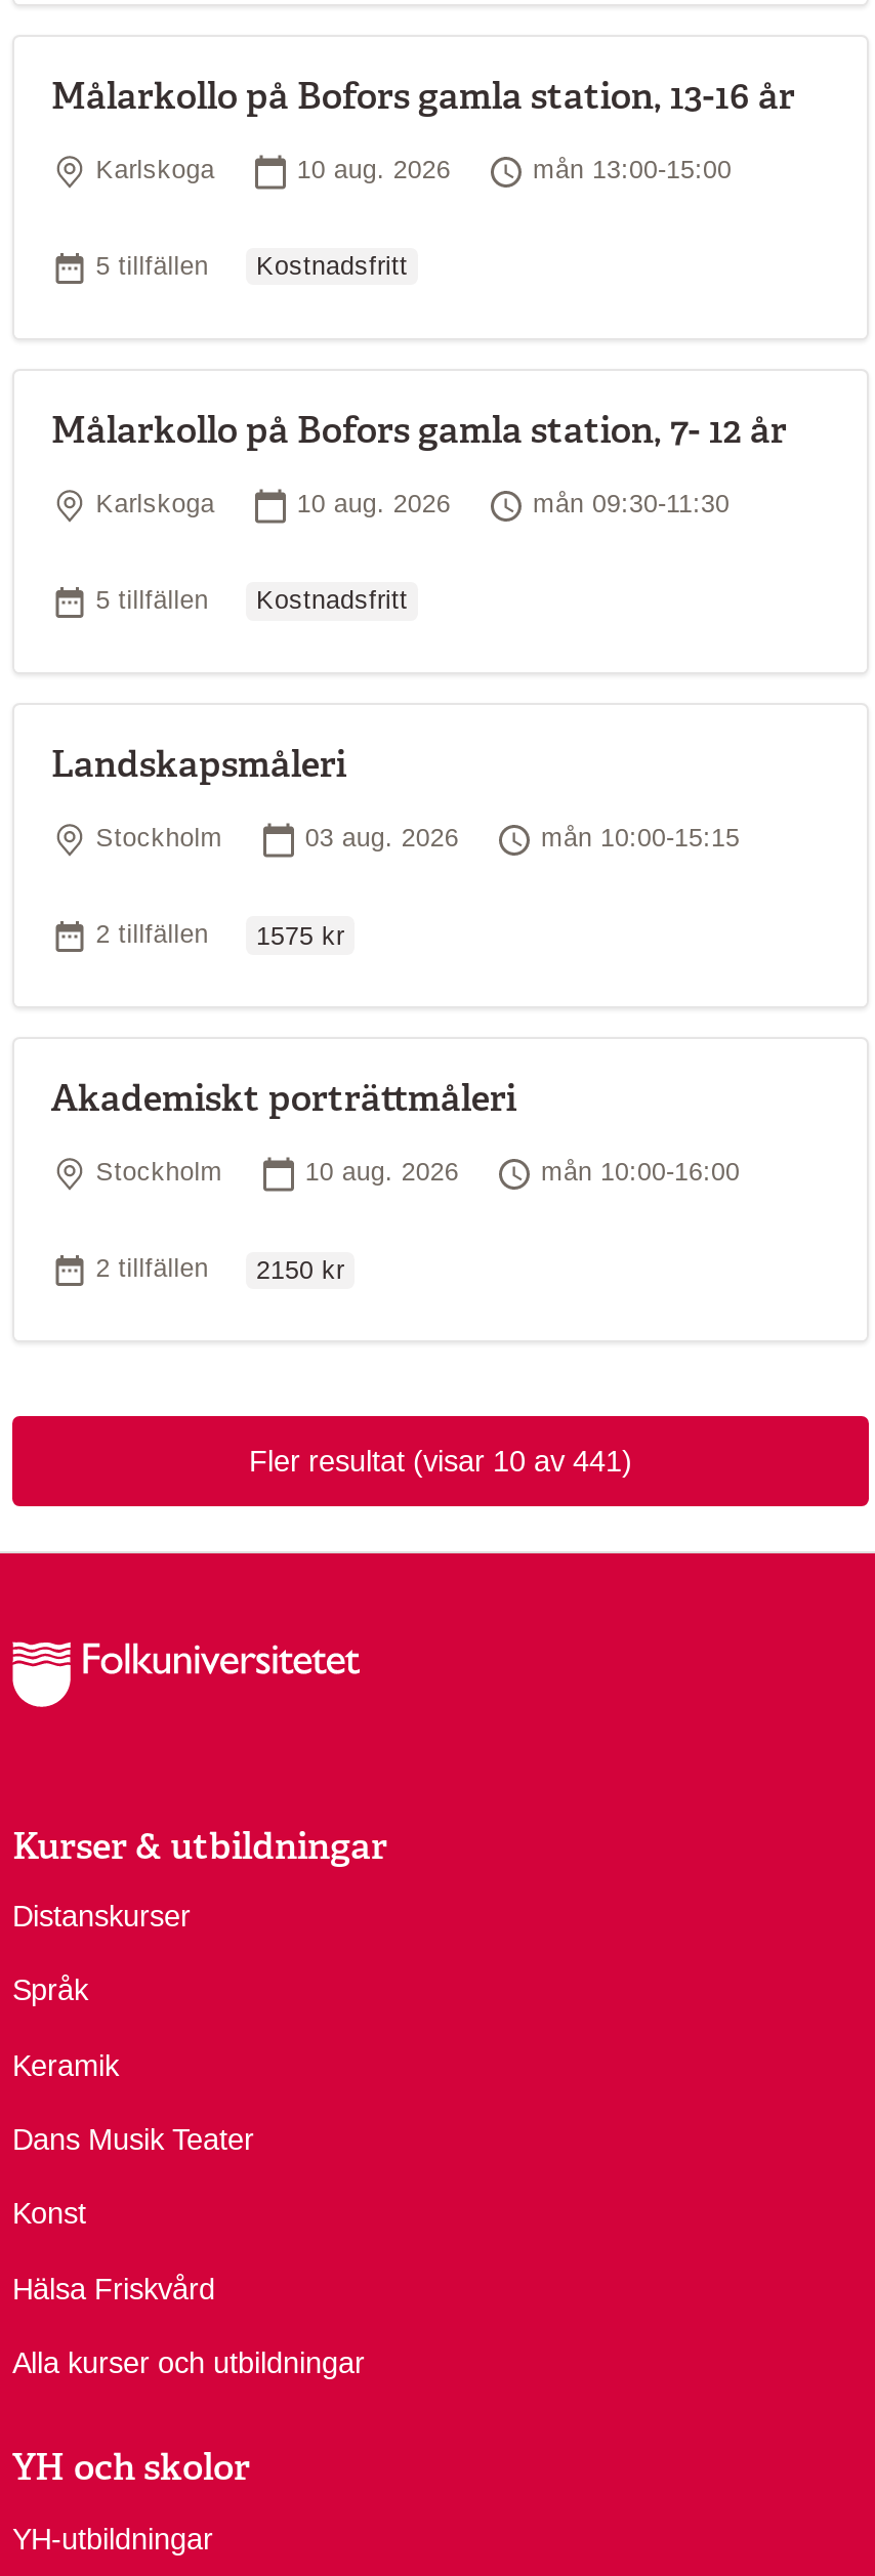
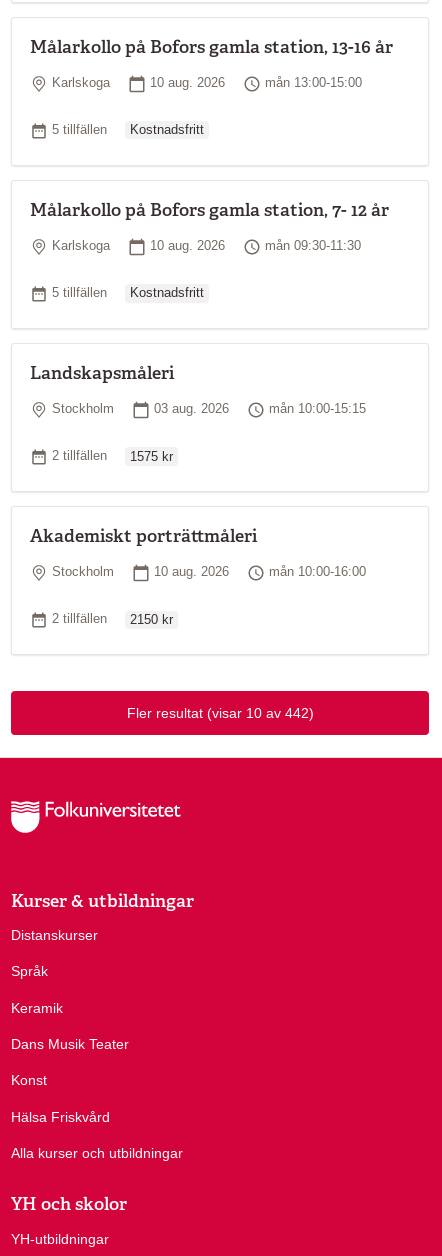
- Fler resultat (visar 10 av 441)
+ Fler resultat (visar 10 av 442)
